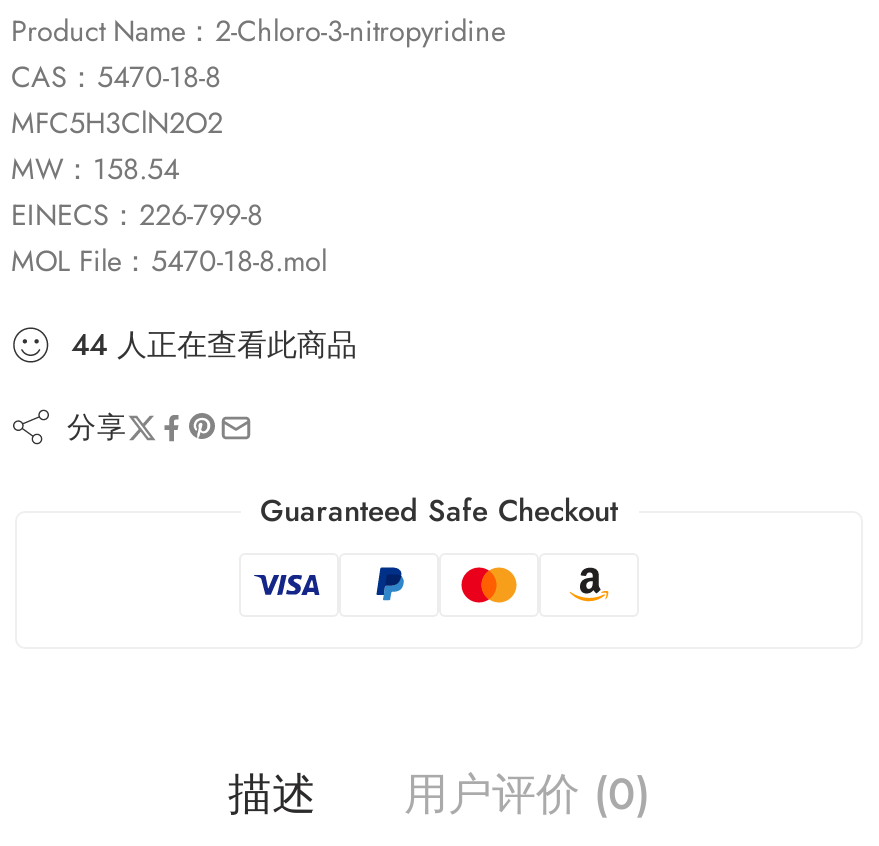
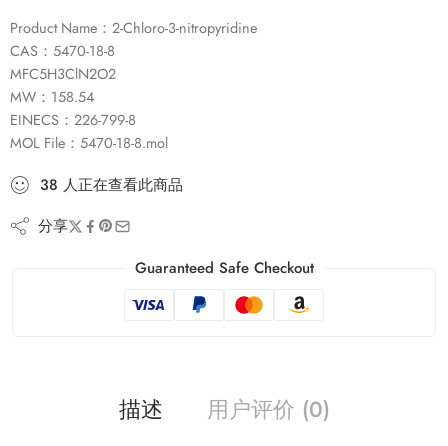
- 44 人正在查看此商品
+ 38 人正在查看此商品
